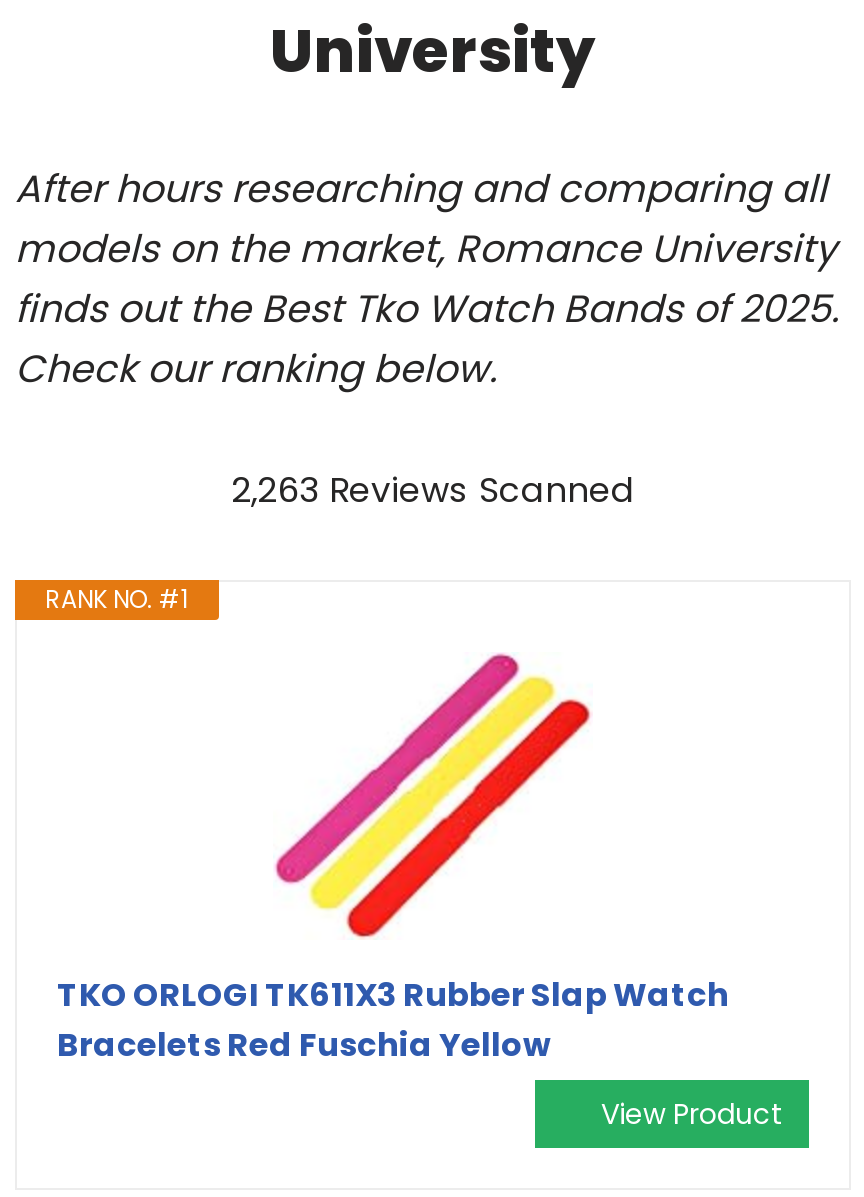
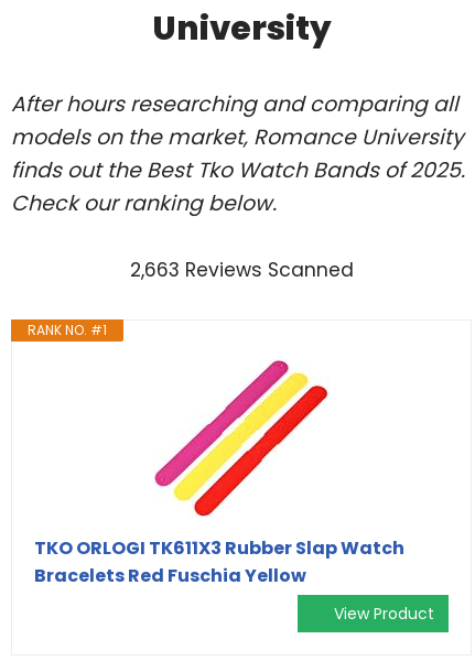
- 2,263 Reviews Scanned
+ 2,663 Reviews Scanned
